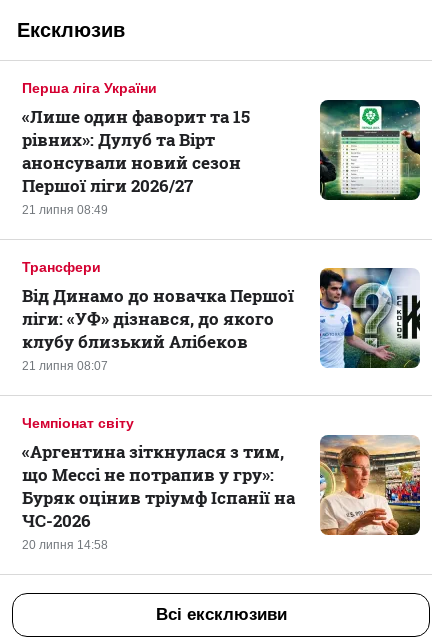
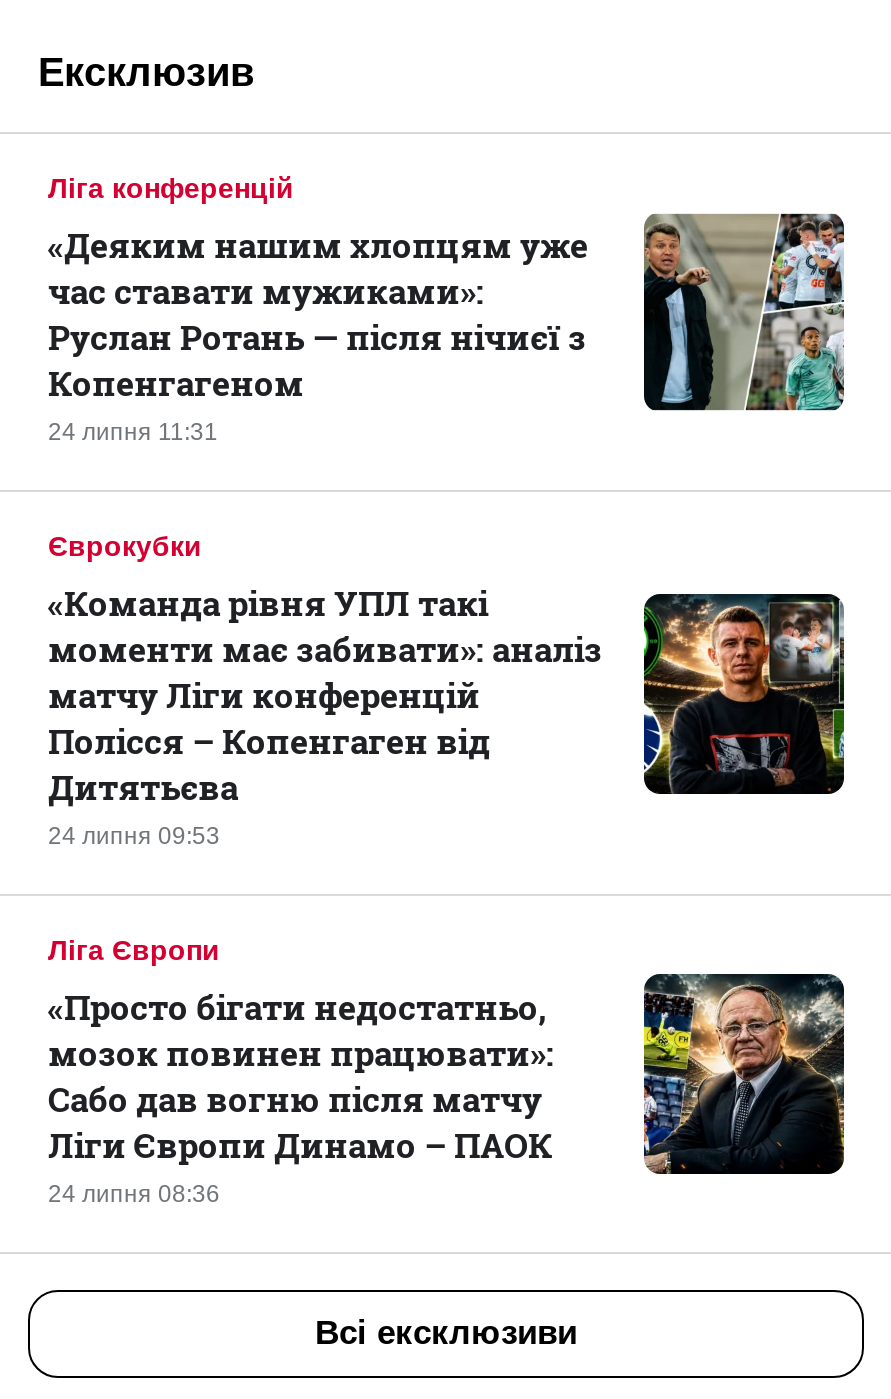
- Перша ліга України
+ Ліга конференцій

- [image]
+ [image]

- «Лише один фаворит та 15
- рівних»: Дулуб та Вірт
- анонсували новий сезон
- Першої ліги 2026/27
+ «Деяким нашим хлопцям уже
+ час ставати мужиками»:
+ Руслан Ротань — після нічиєї з
+ Копенгагеном

- 21 липня 08:49
+ 24 липня 11:31

- Трансфери
+ Єврокубки

- [image]
- Від Динамо до новачка Першої
- ліги: «УФ» дізнався, до якого
- клубу близький Алібеков
+ [image]
+ «Команда рівня УПЛ такі
+ моменти має забивати»: аналіз
+ матчу Ліги конференцій
+ Полісся – Копенгаген від
+ Дитятьєва

- 21 липня 08:07
+ 24 липня 09:53

- Чемпіонат світу
+ Ліга Європи

- «Аргентина зіткнулася з тим,
- що Мессі не потрапив у гру»:
- Буряк оцінив тріумф Іспанії на
- ЧС-2026
+ «Просто бігати недостатньо,
+ мозок повинен працювати»:
+ Сабо дав вогню після матчу
+ Ліги Європи Динамо – ПАОК

- [image]
+ [image]

- 20 липня 14:58
+ 24 липня 08:36
